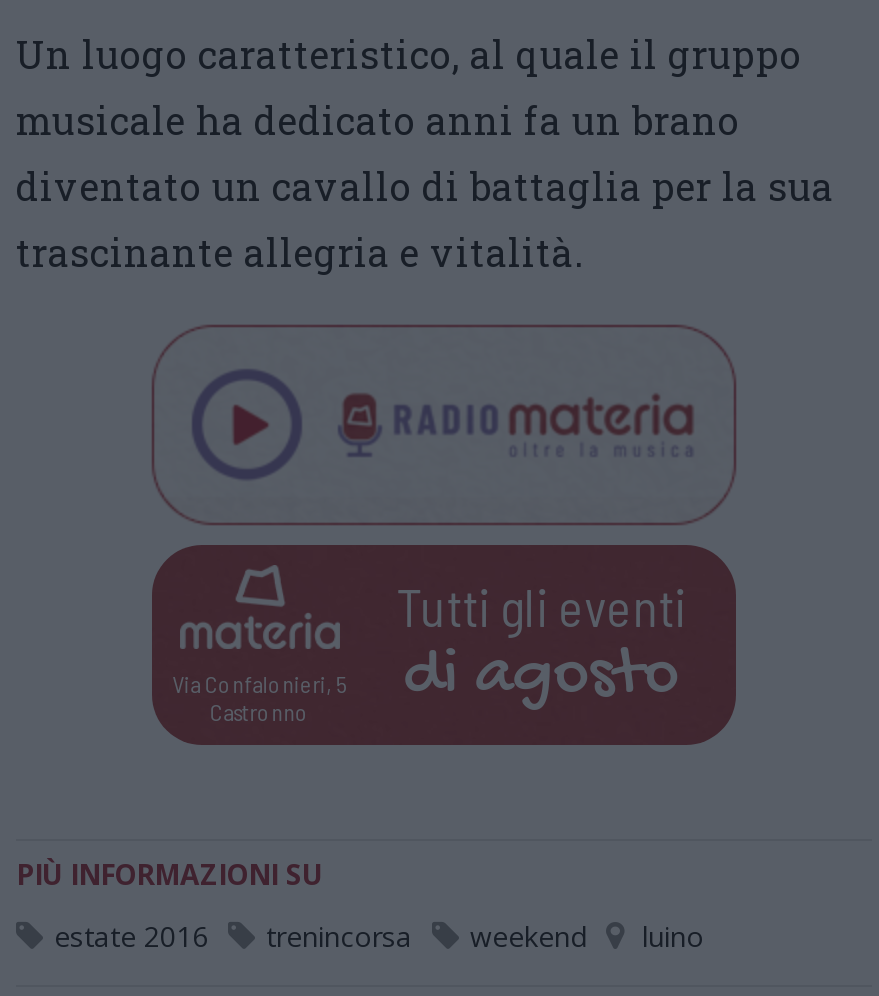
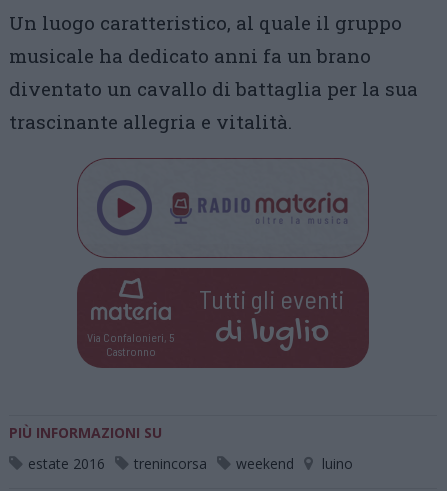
- di agosto
+ di luglio
